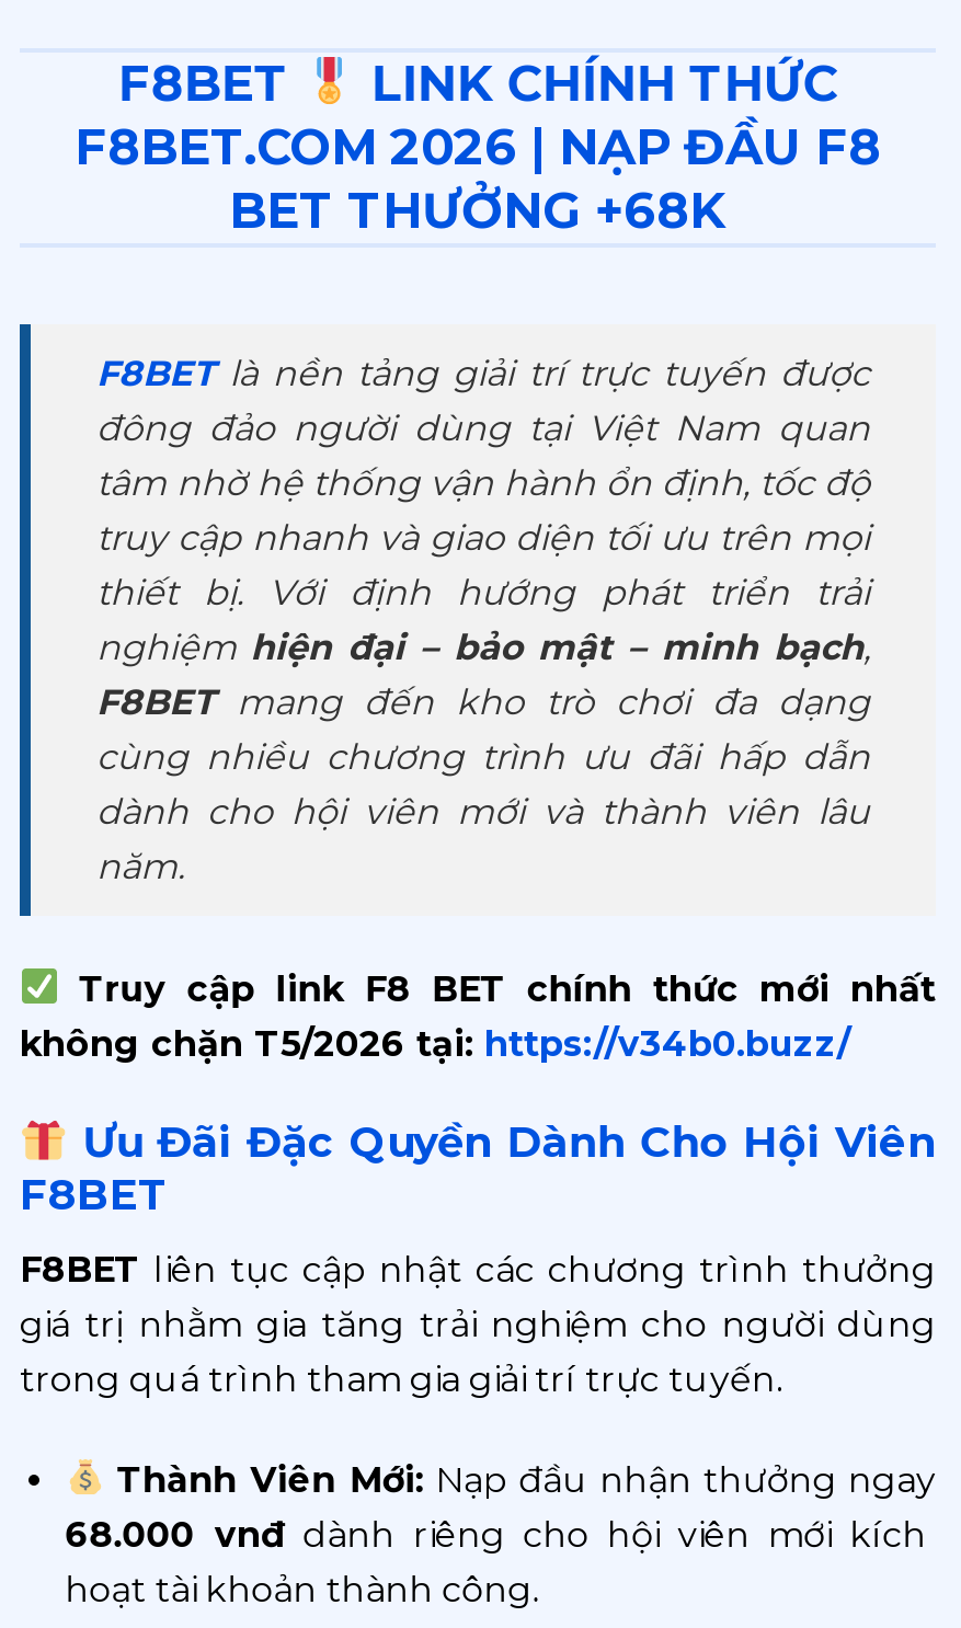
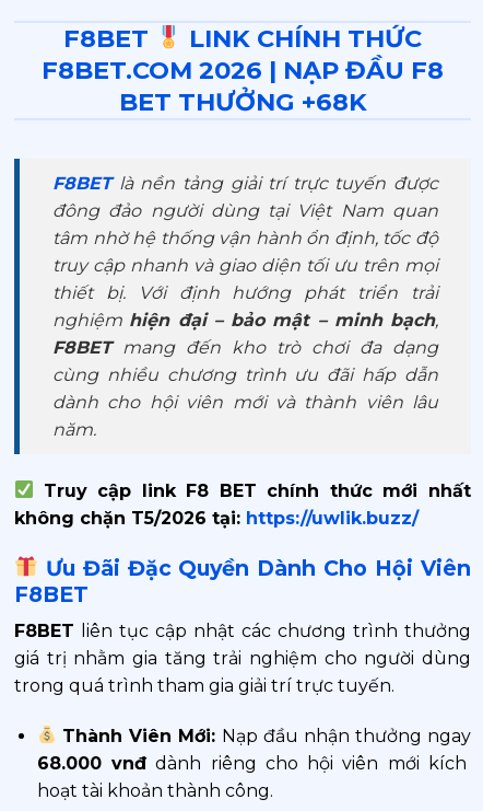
- không chặn T5/2026 tại: https://v34b0.buzz/
+ không chặn T5/2026 tại: https://uwlik.buzz/
